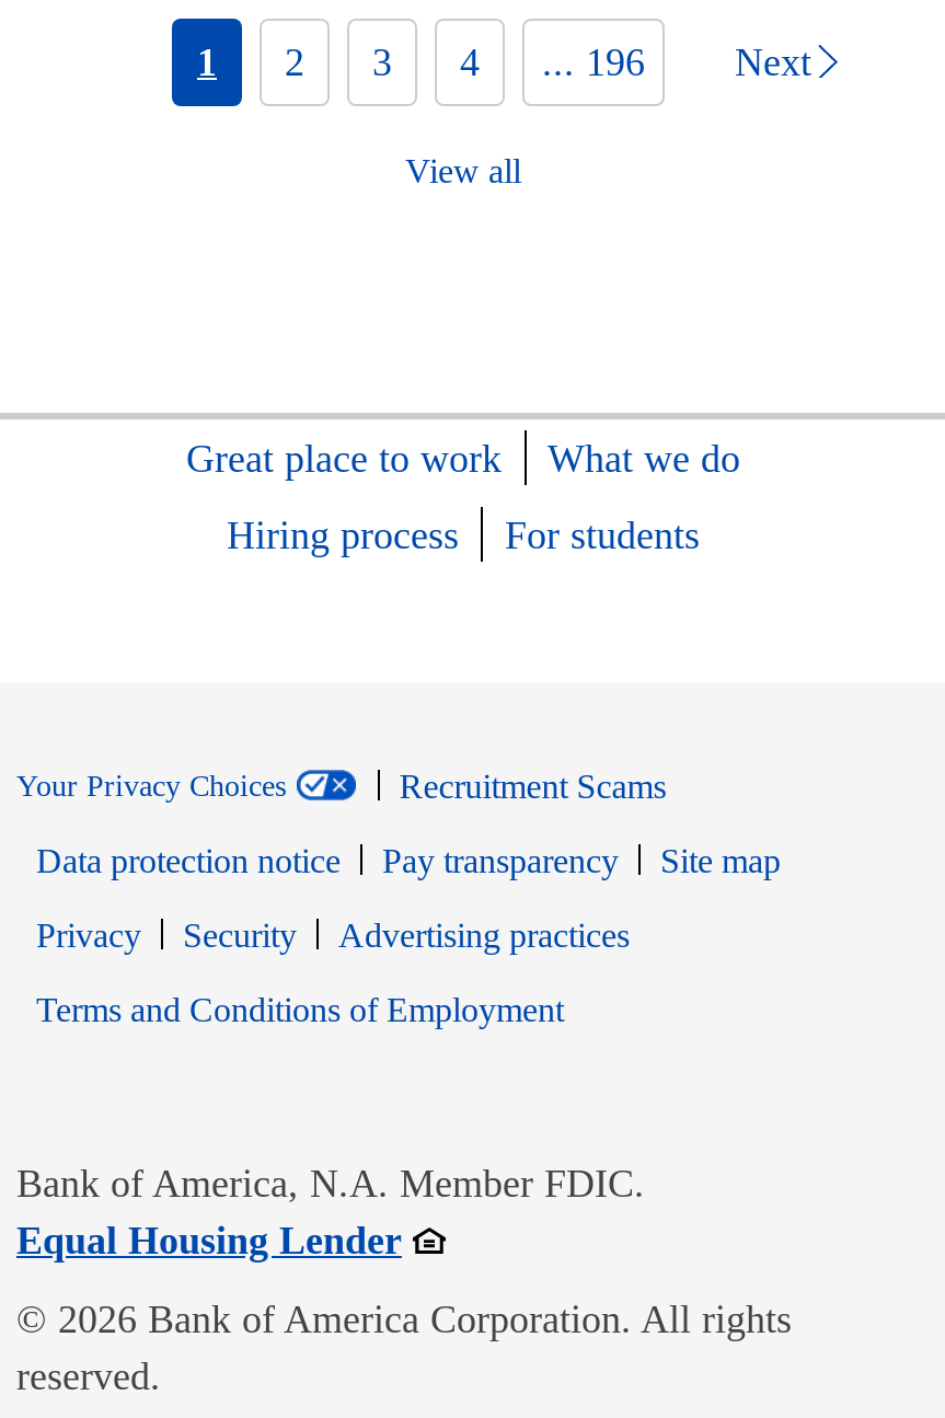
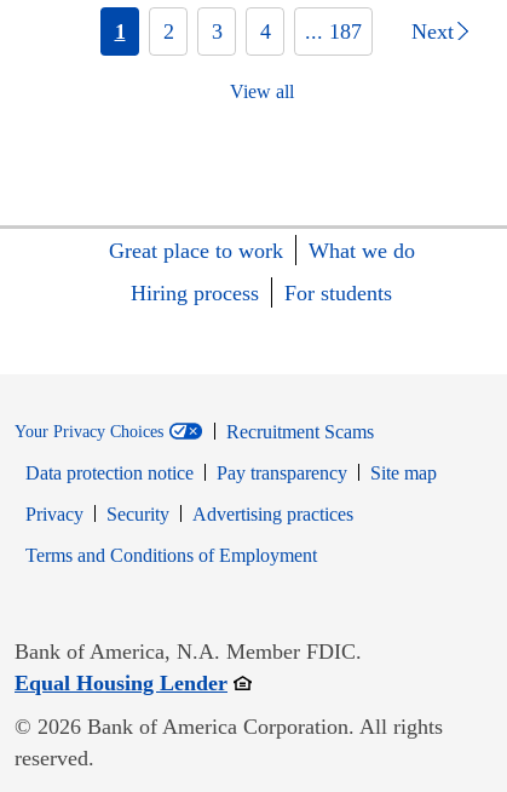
- 1 2 3 4 ... 196
+ 1 2 3 4 ... 187
